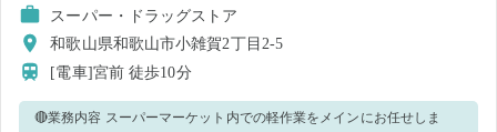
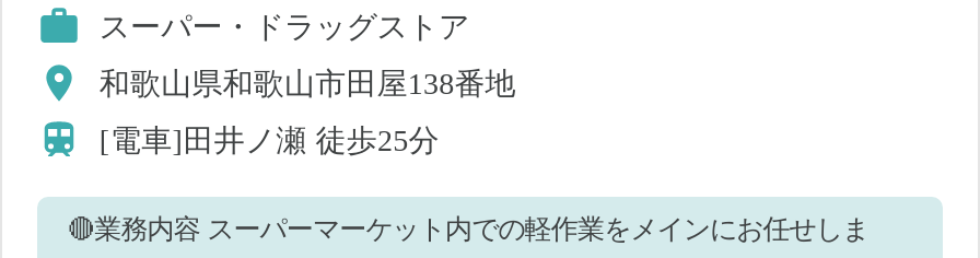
- 和歌山県和歌山市小雑賀2丁目2-5
+ 和歌山県和歌山市田屋138番地

- [電車]宮前徒歩10分
+ [電車]田井ノ瀬徒歩25分
